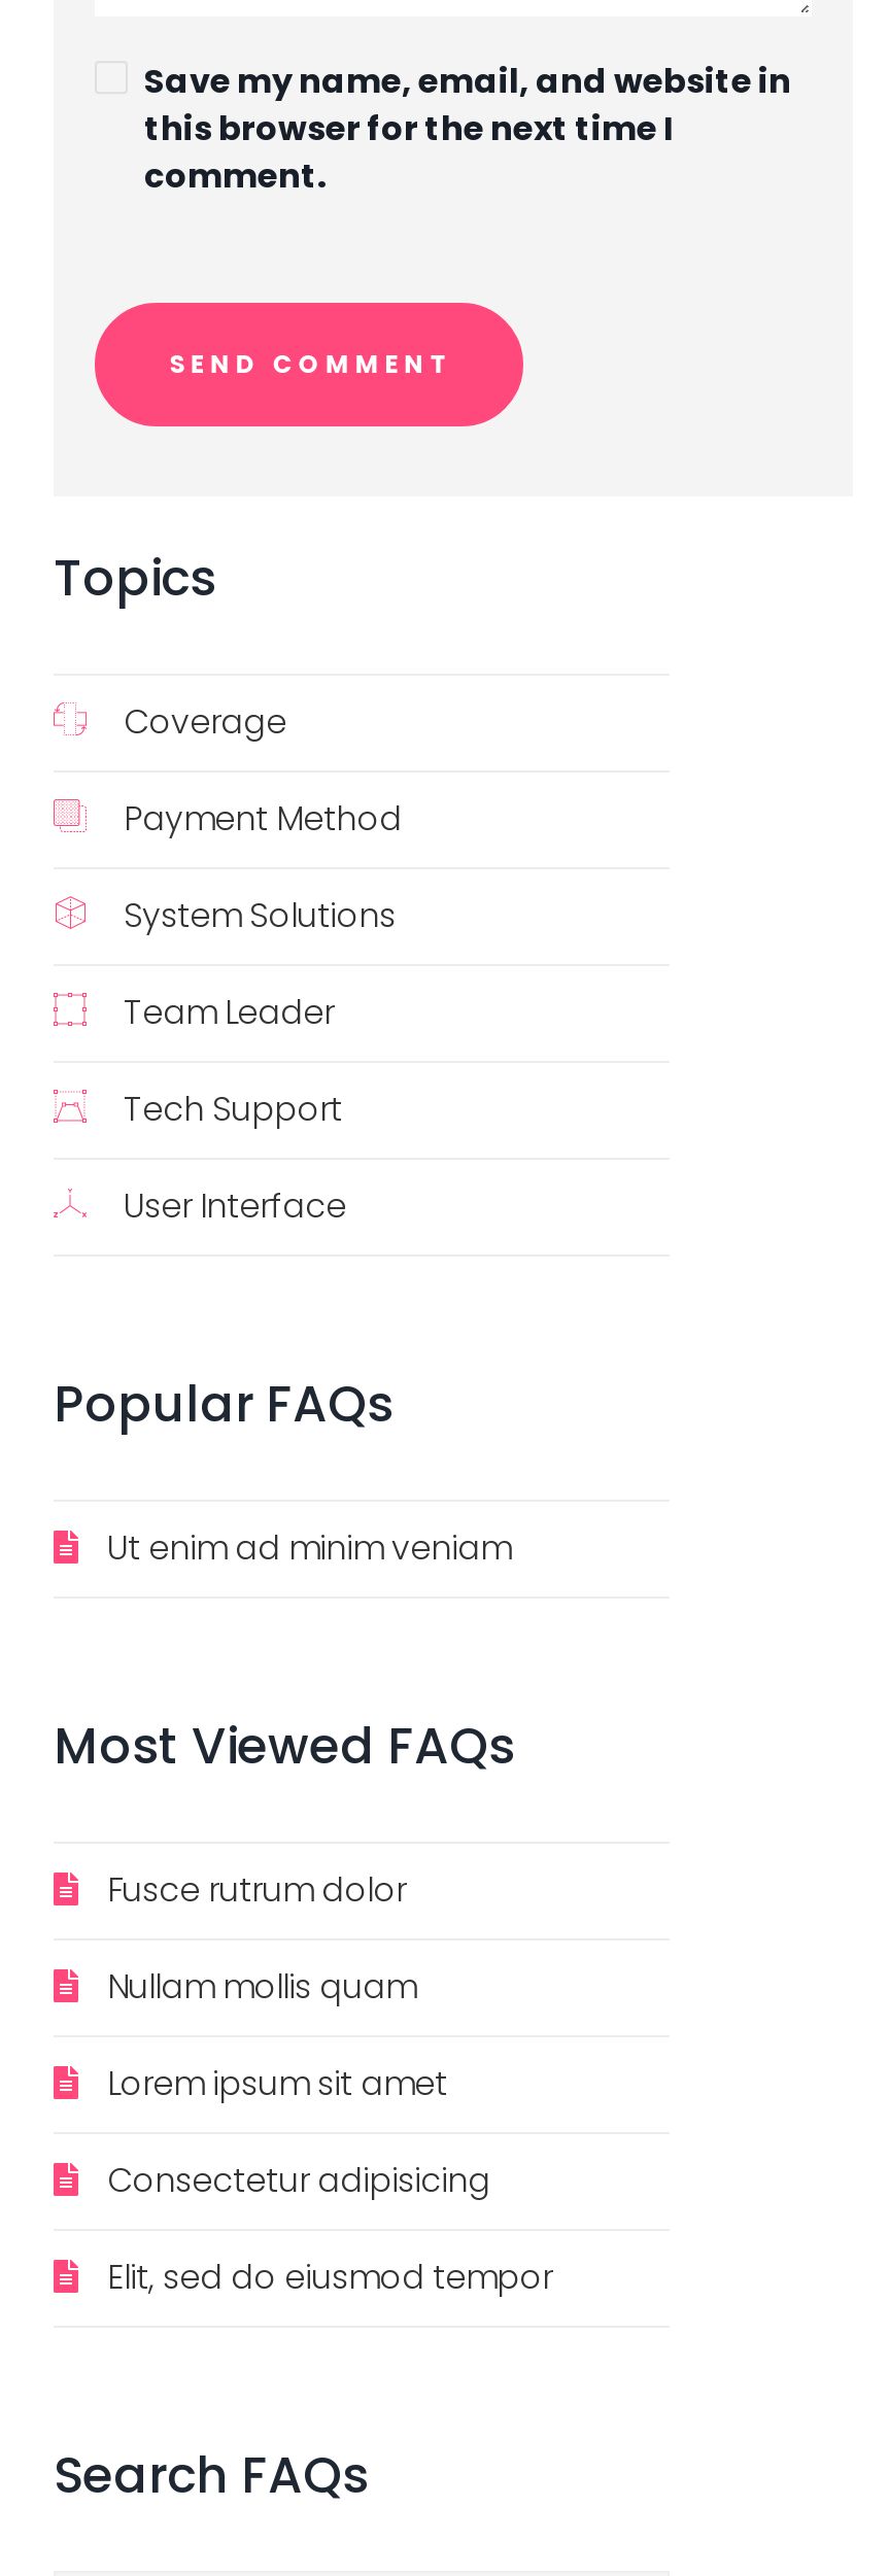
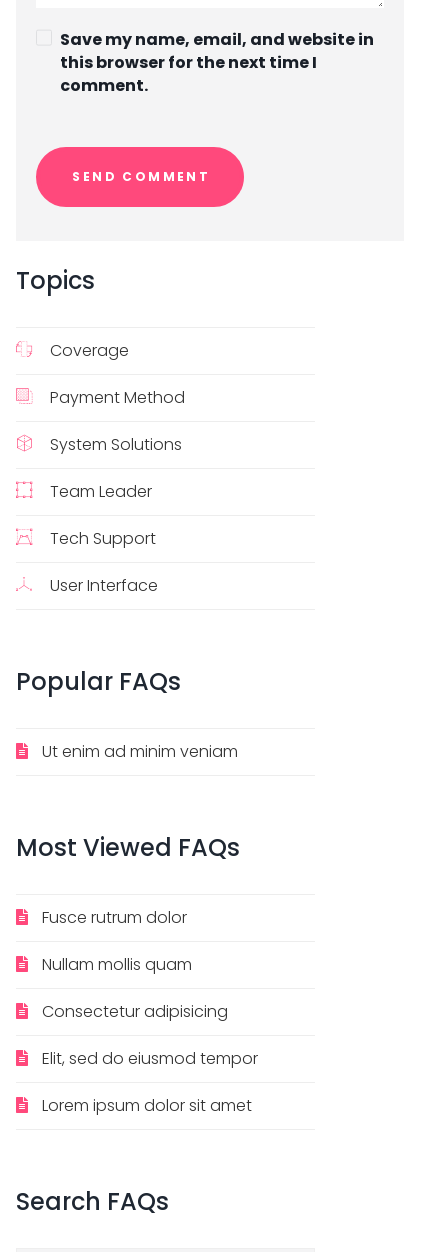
- Lorem ipsum sit amet

moved up: Consectetur adipisicing | Elit, sed do eiusmod tempor

+ Lorem ipsum dolor sit amet
